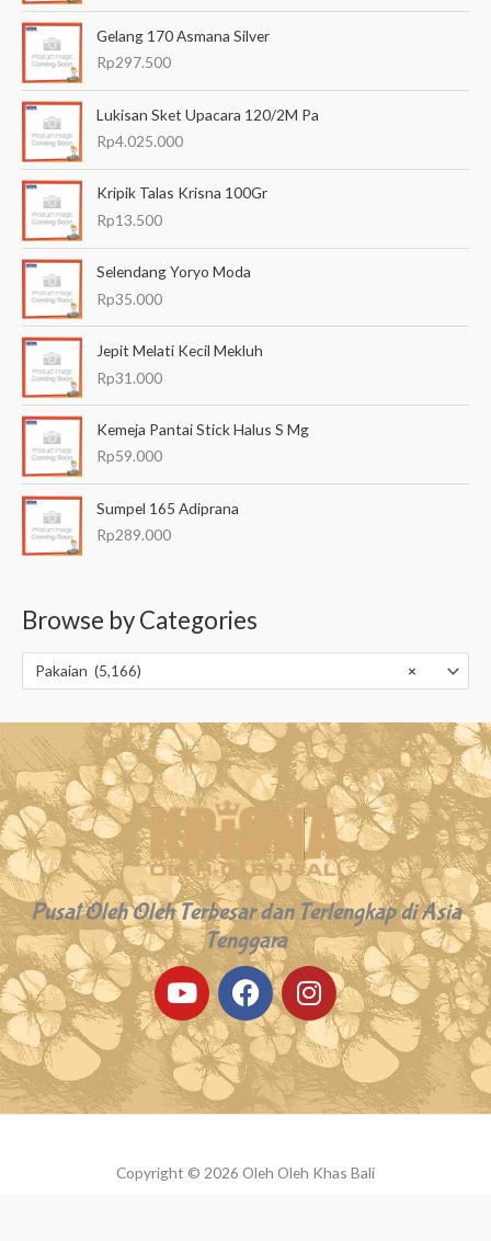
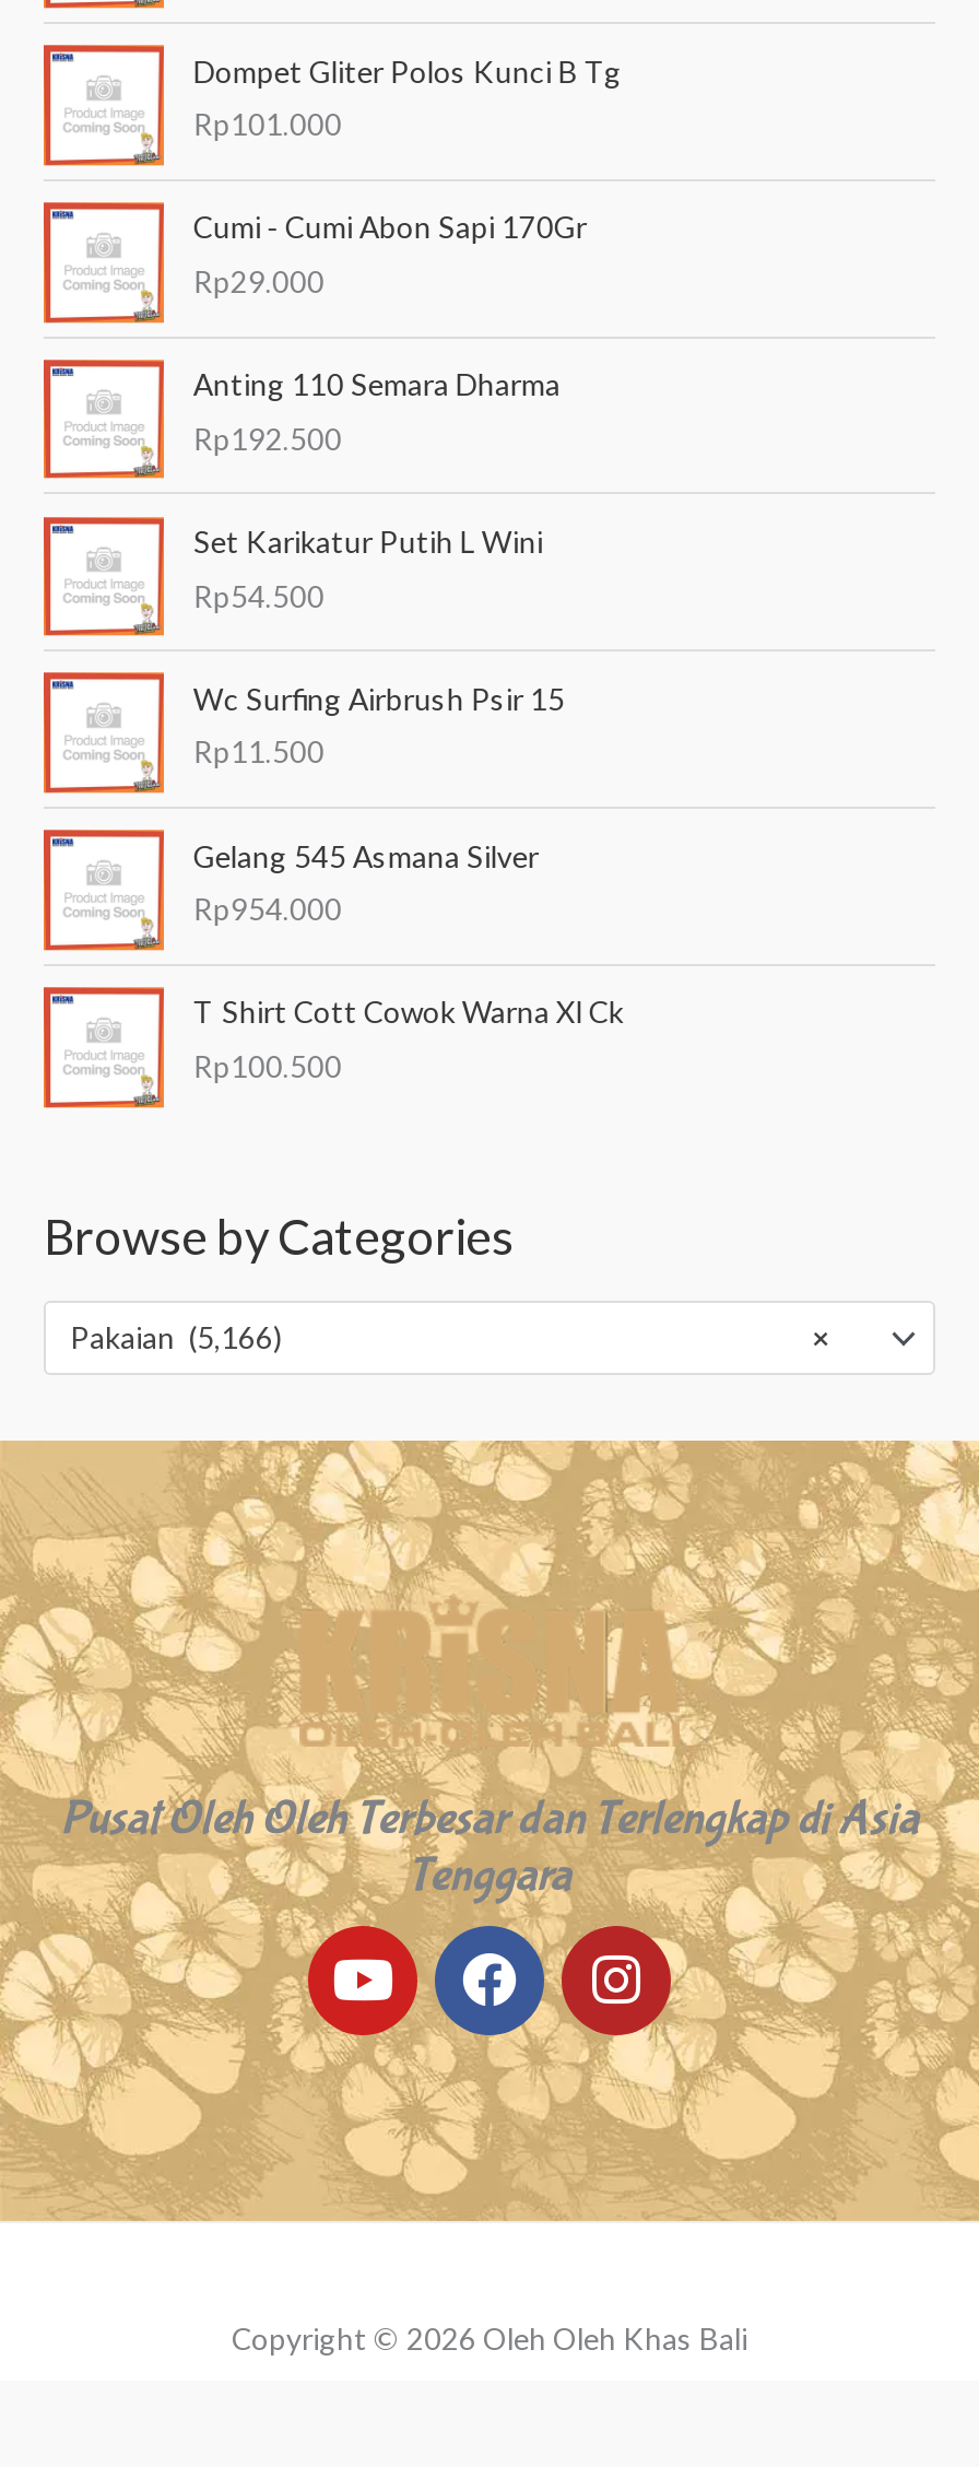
- Gelang 170 Asmana Silver
- Rp297.500
+ Dompet Gliter Polos Kunci B Tg
+ Rp101.000

- Lukisan Sket Upacara 120/2M Pa
- Rp4.025.000
+ Cumi - Cumi Abon Sapi 170Gr
+ Rp29.000

- Kripik Talas Krisna 100Gr
- Rp13.500
+ Anting 110 Semara Dharma
+ Rp192.500

- Selendang Yoryo Moda
- Rp35.000
+ Set Karikatur Putih L Wini
+ Rp54.500

- Jepit Melati Kecil Mekluh
- Rp31.000
+ Wc Surfing Airbrush Psir 15
+ Rp11.500

- Kemeja Pantai Stick Halus S Mg
- Rp59.000
+ Gelang 545 Asmana Silver
+ Rp954.000

- Sumpel 165 Adiprana
- Rp289.000
+ T Shirt Cott Cowok Warna Xl Ck
+ Rp100.500
